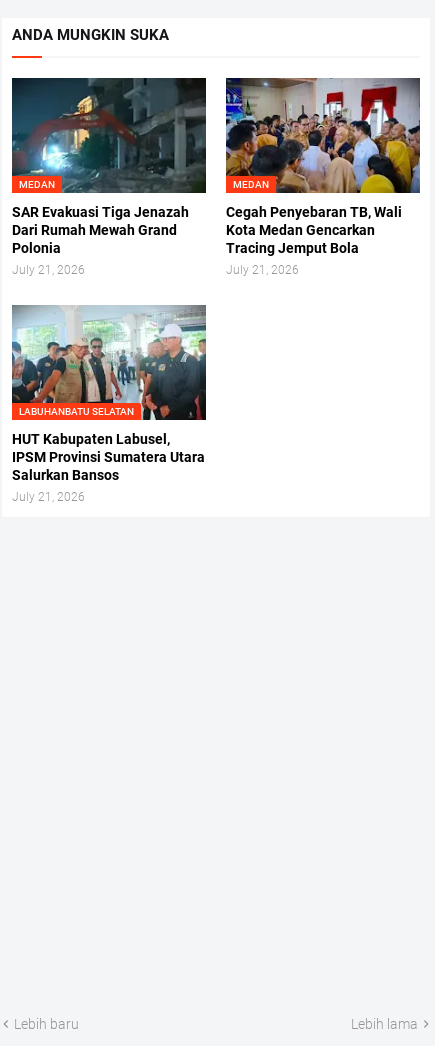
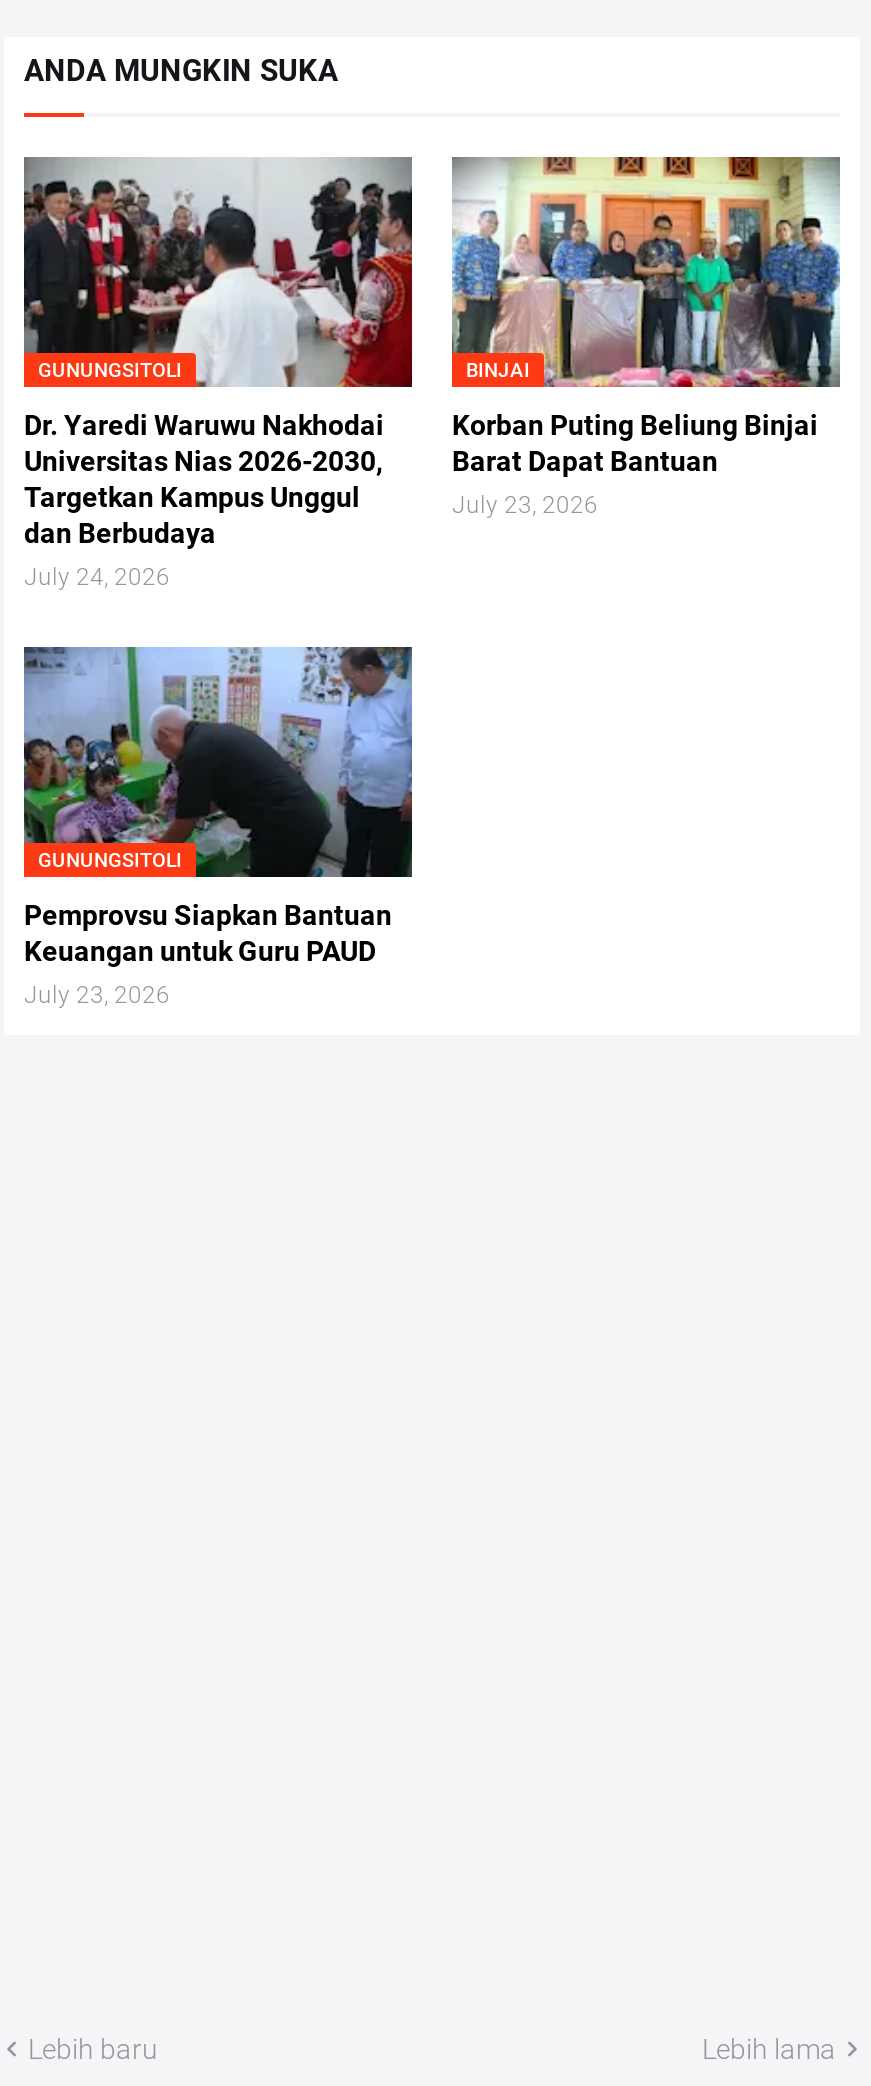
- [image]
- MEDAN
+ [image]
+ GUNUNGSITOLI

- [image]
- MEDAN
+ [image]
+ BINJAI

- SAR Evakuasi Tiga Jenazah
- Dari Rumah Mewah Grand
- Polonia
- July 21, 2026
+ Dr. Yaredi Waruwu Nakhodai
+ Universitas Nias 2026-2030,
+ Targetkan Kampus Unggul
+ dan Berbudaya
+ July 24, 2026

- Cegah Penyebaran TB, Wali
- Kota Medan Gencarkan
- Tracing Jemput Bola
- July 21, 2026
+ Korban Puting Beliung Binjai
+ Barat Dapat Bantuan
+ July 23, 2026

- [image]
- LABUHANBATU SELATAN
+ [image]
+ GUNUNGSITOLI

- HUT Kabupaten Labusel,
- IPSM Provinsi Sumatera Utara
- Salurkan Bansos
- July 21, 2026
+ Pemprovsu Siapkan Bantuan
+ Keuangan untuk Guru PAUD
+ July 23, 2026
